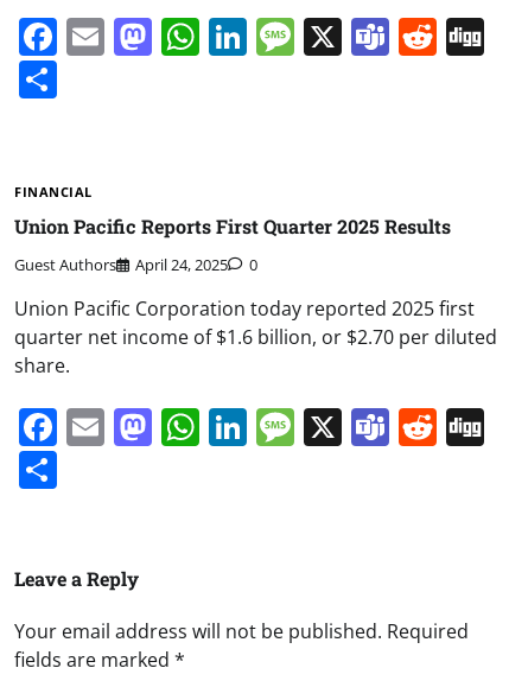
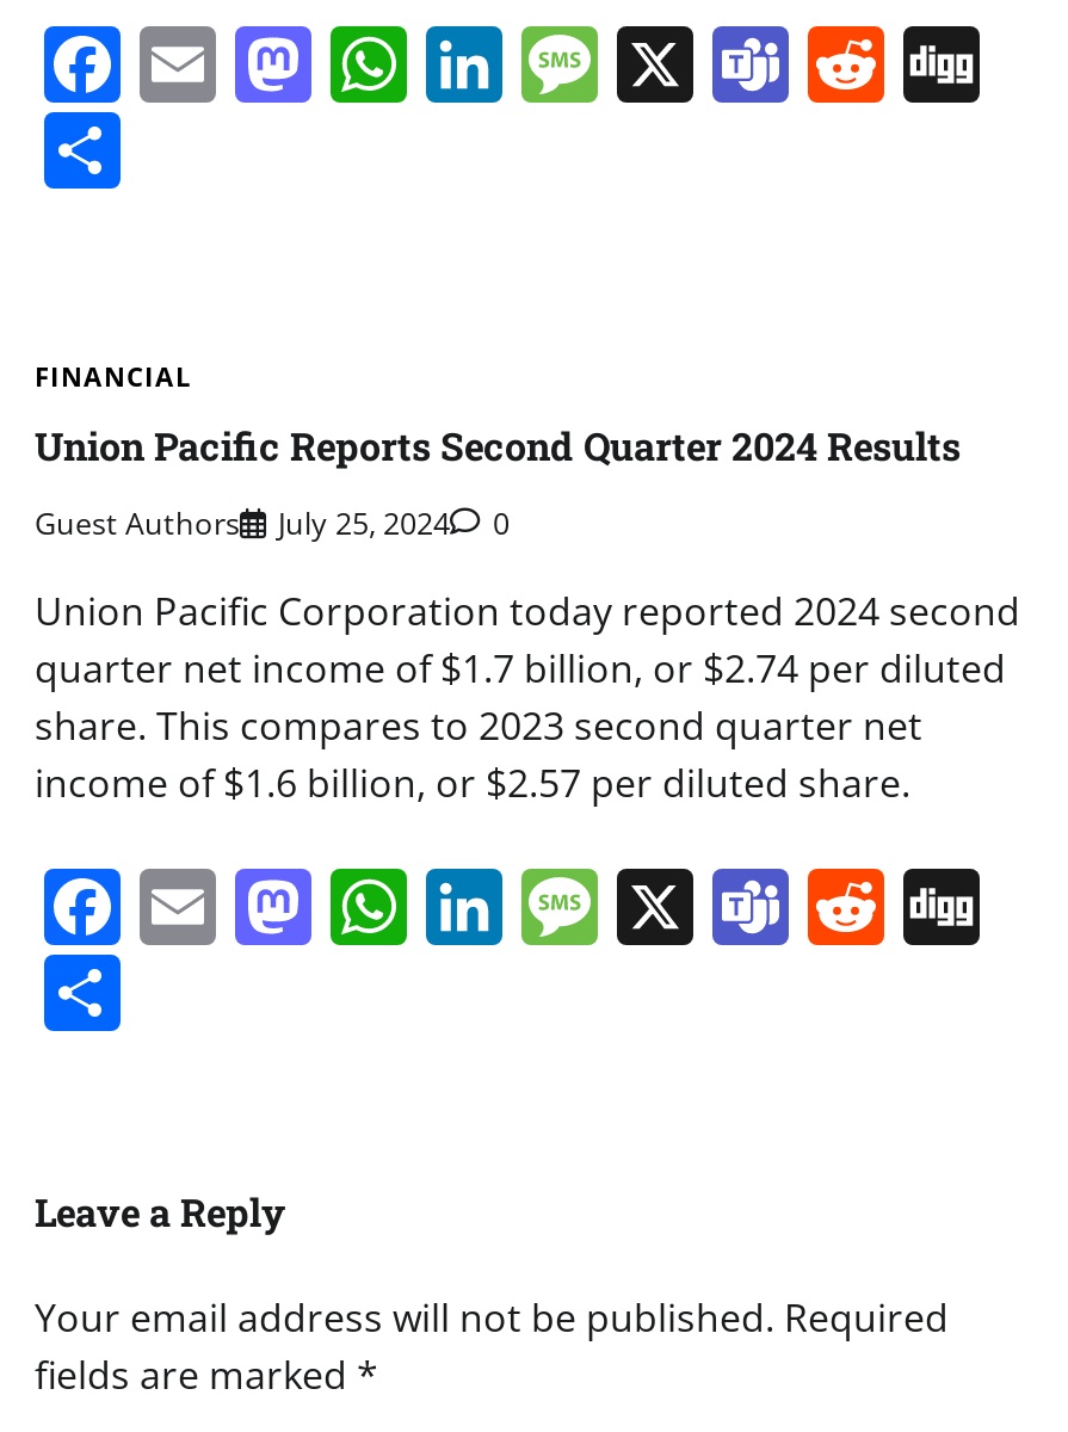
- Union Pacific Reports First Quarter 2025 Results
+ Union Pacific Reports Second Quarter 2024 Results

- Guest Authors April 24, 2025 0
+ Guest Authors July 25, 2024 0

- Union Pacific Corporation today reported 2025 first
- quarter net income of $1.6 billion, or $2.70 per diluted
- share.
+ Union Pacific Corporation today reported 2024 second
+ quarter net income of $1.7 billion, or $2.74 per diluted
+ share. This compares to 2023 second quarter net
+ income of $1.6 billion, or $2.57 per diluted share.
